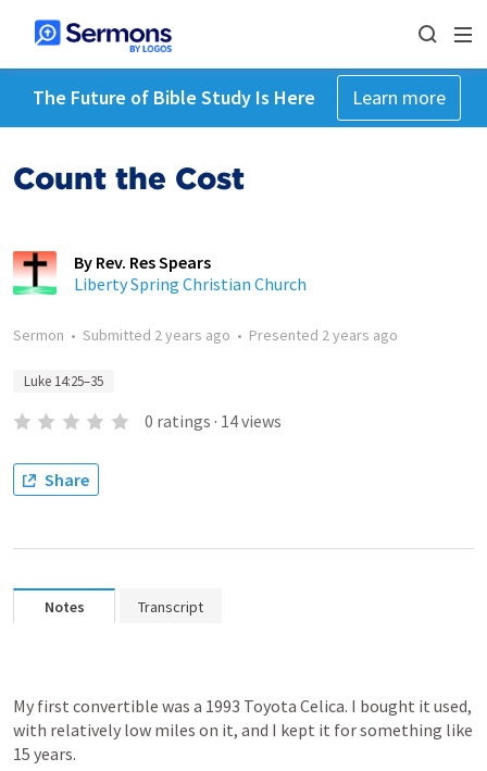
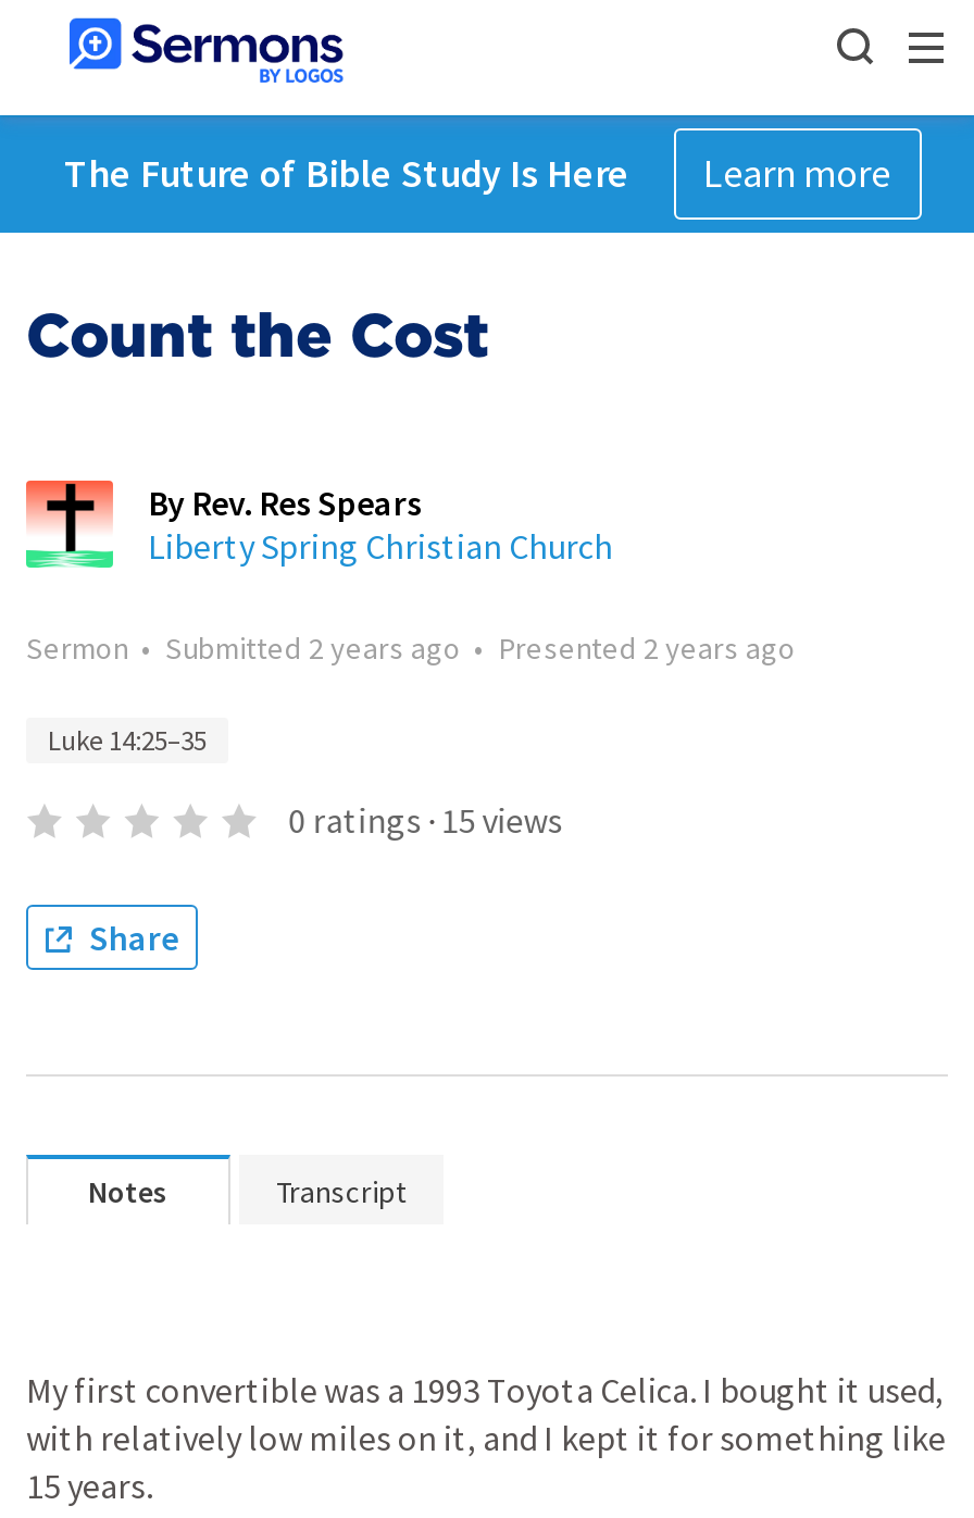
- 0 ratings · 14 views
+ 0 ratings · 15 views
